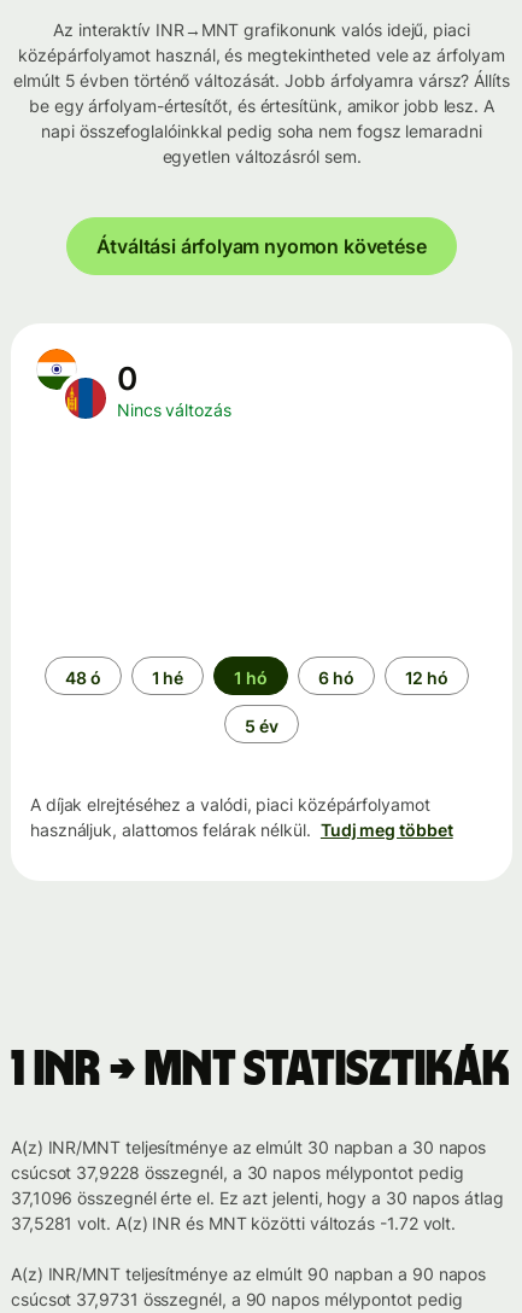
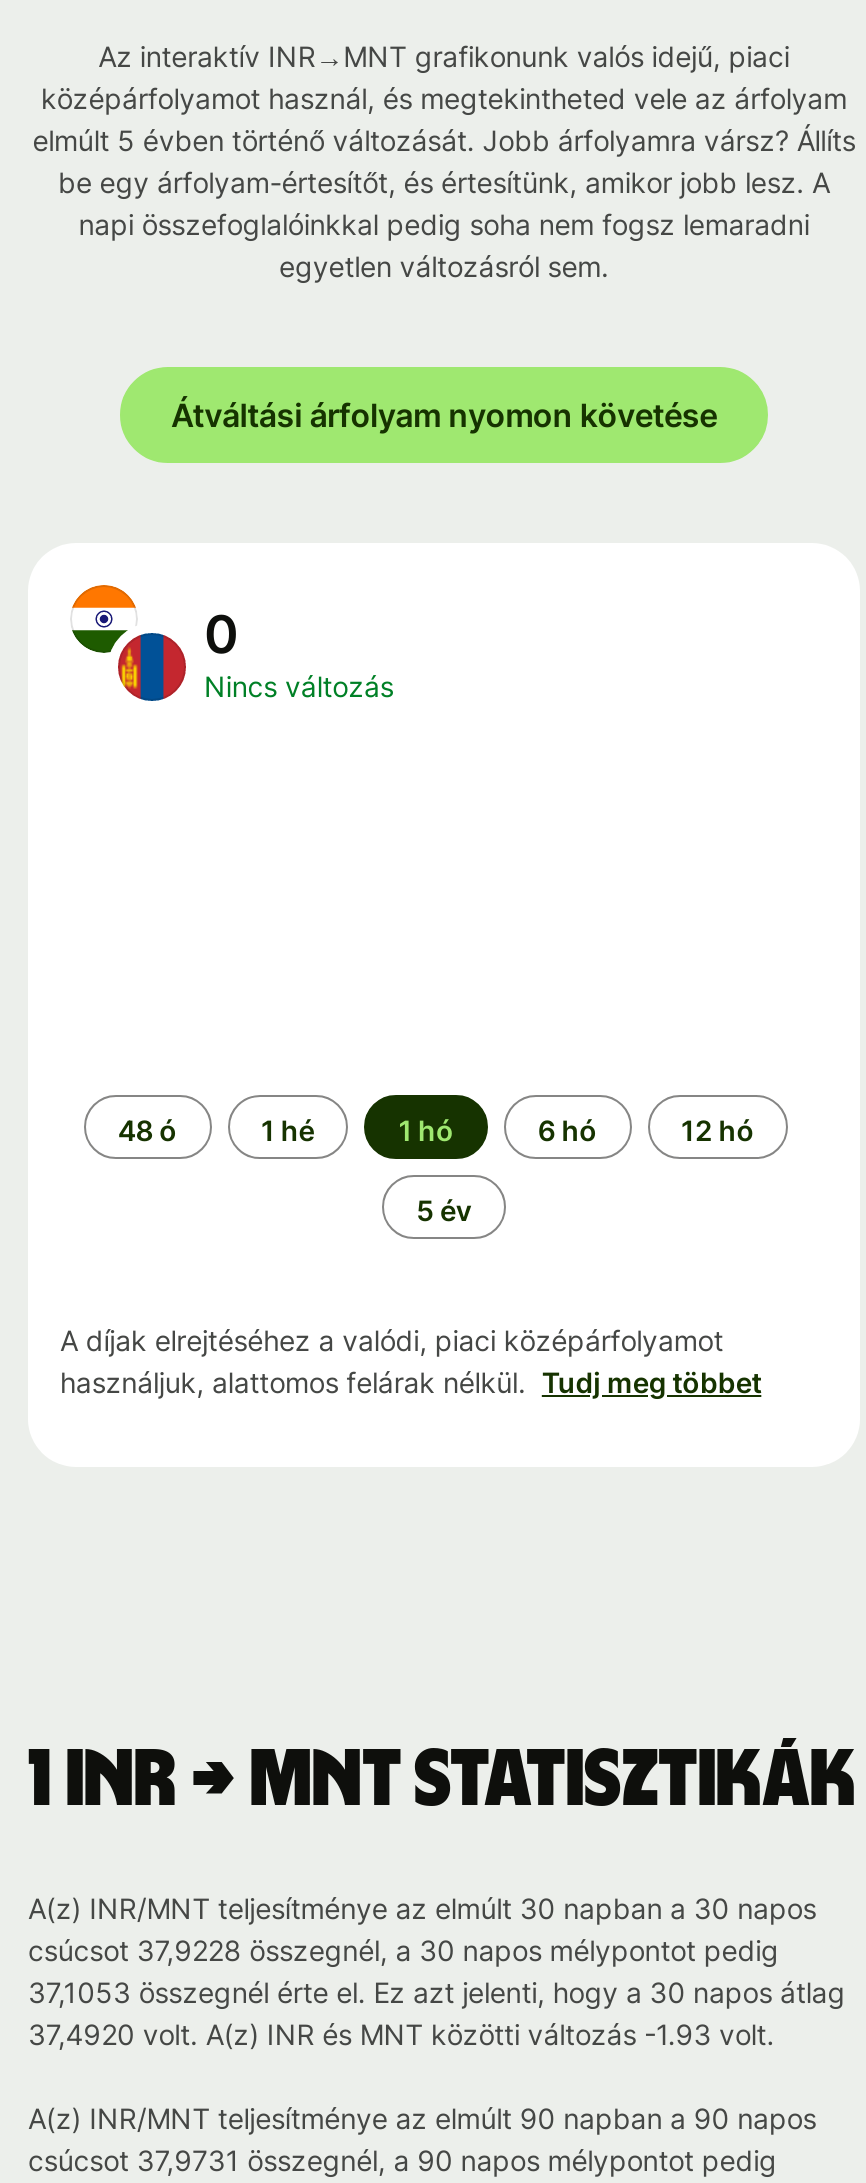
- 37,1096 összegnél érte el. Ez azt jelenti, hogy a 30 napos átlag
+ 37,1053 összegnél érte el. Ez azt jelenti, hogy a 30 napos átlag

- 37,5281 volt. A(z) INR és MNT közötti változás -1.72 volt.
+ 37,4920 volt. A(z) INR és MNT közötti változás -1.93 volt.
